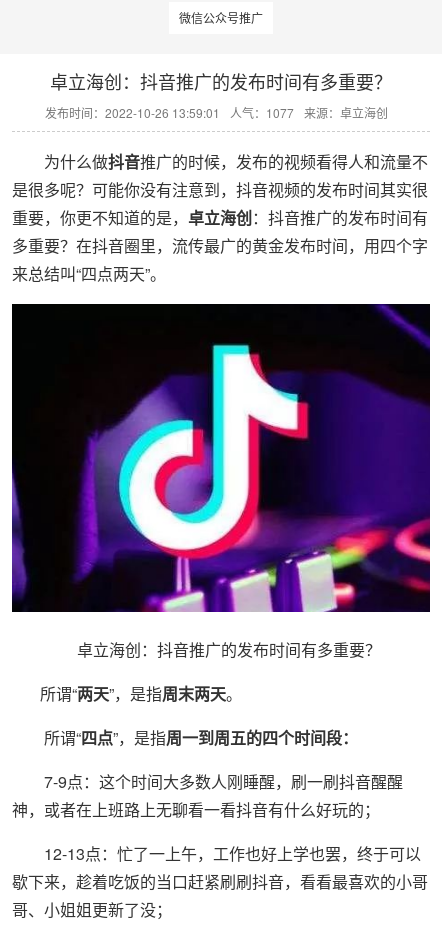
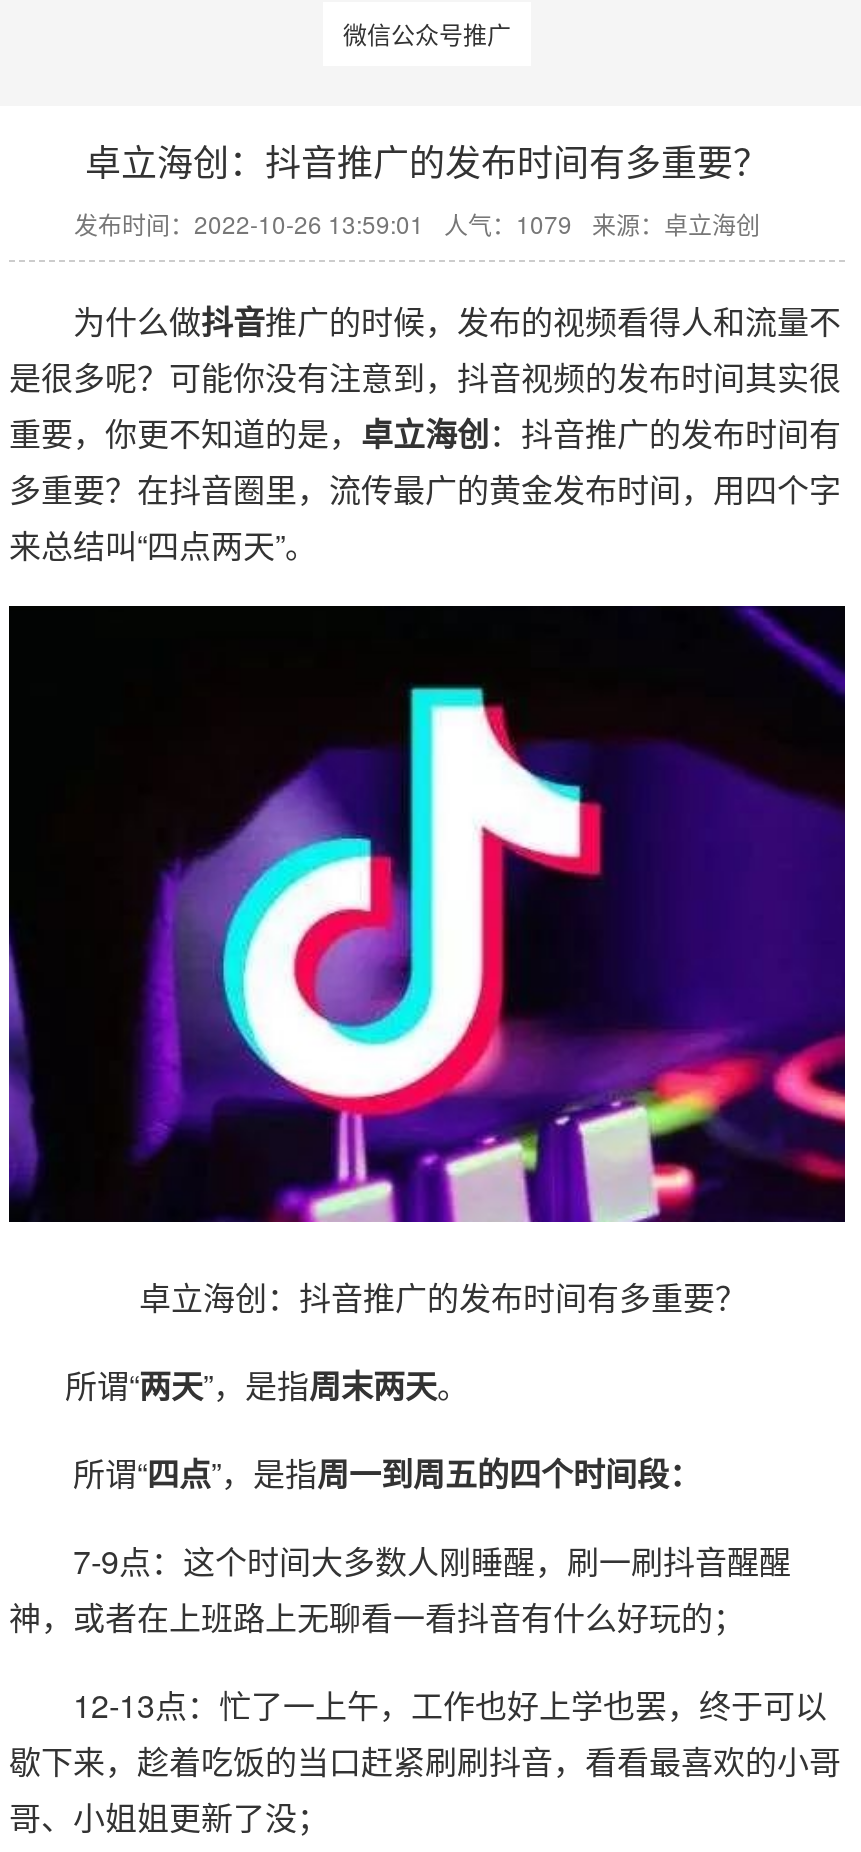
- 发布时间：2022-10-26 13:59:01 人气：1077 来源：卓立海创
+ 发布时间：2022-10-26 13:59:01 人气：1079 来源：卓立海创
